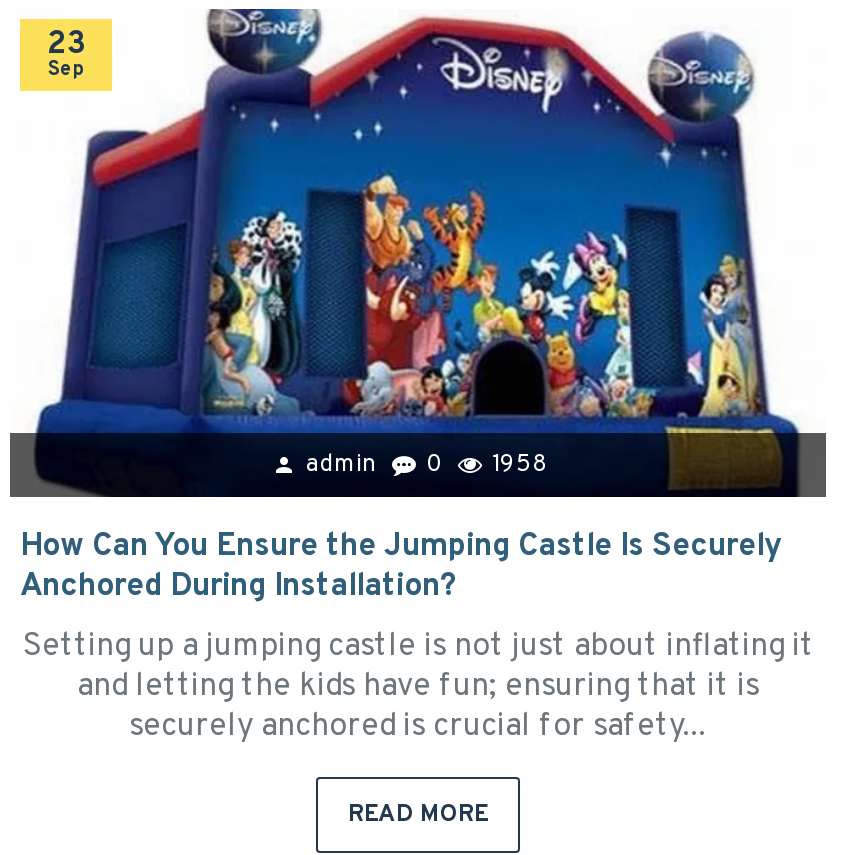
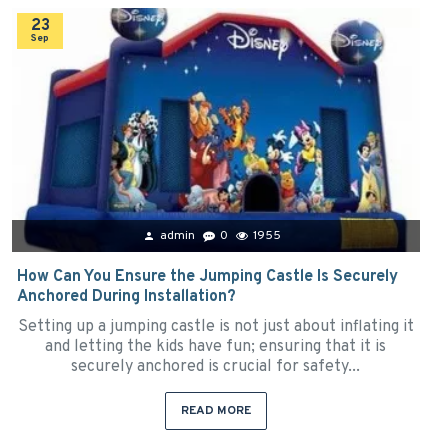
- admin 0 1958
+ admin 0 1955
